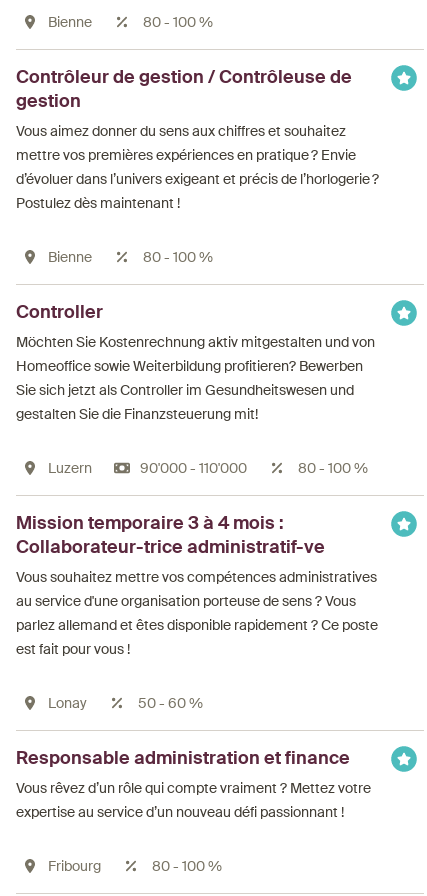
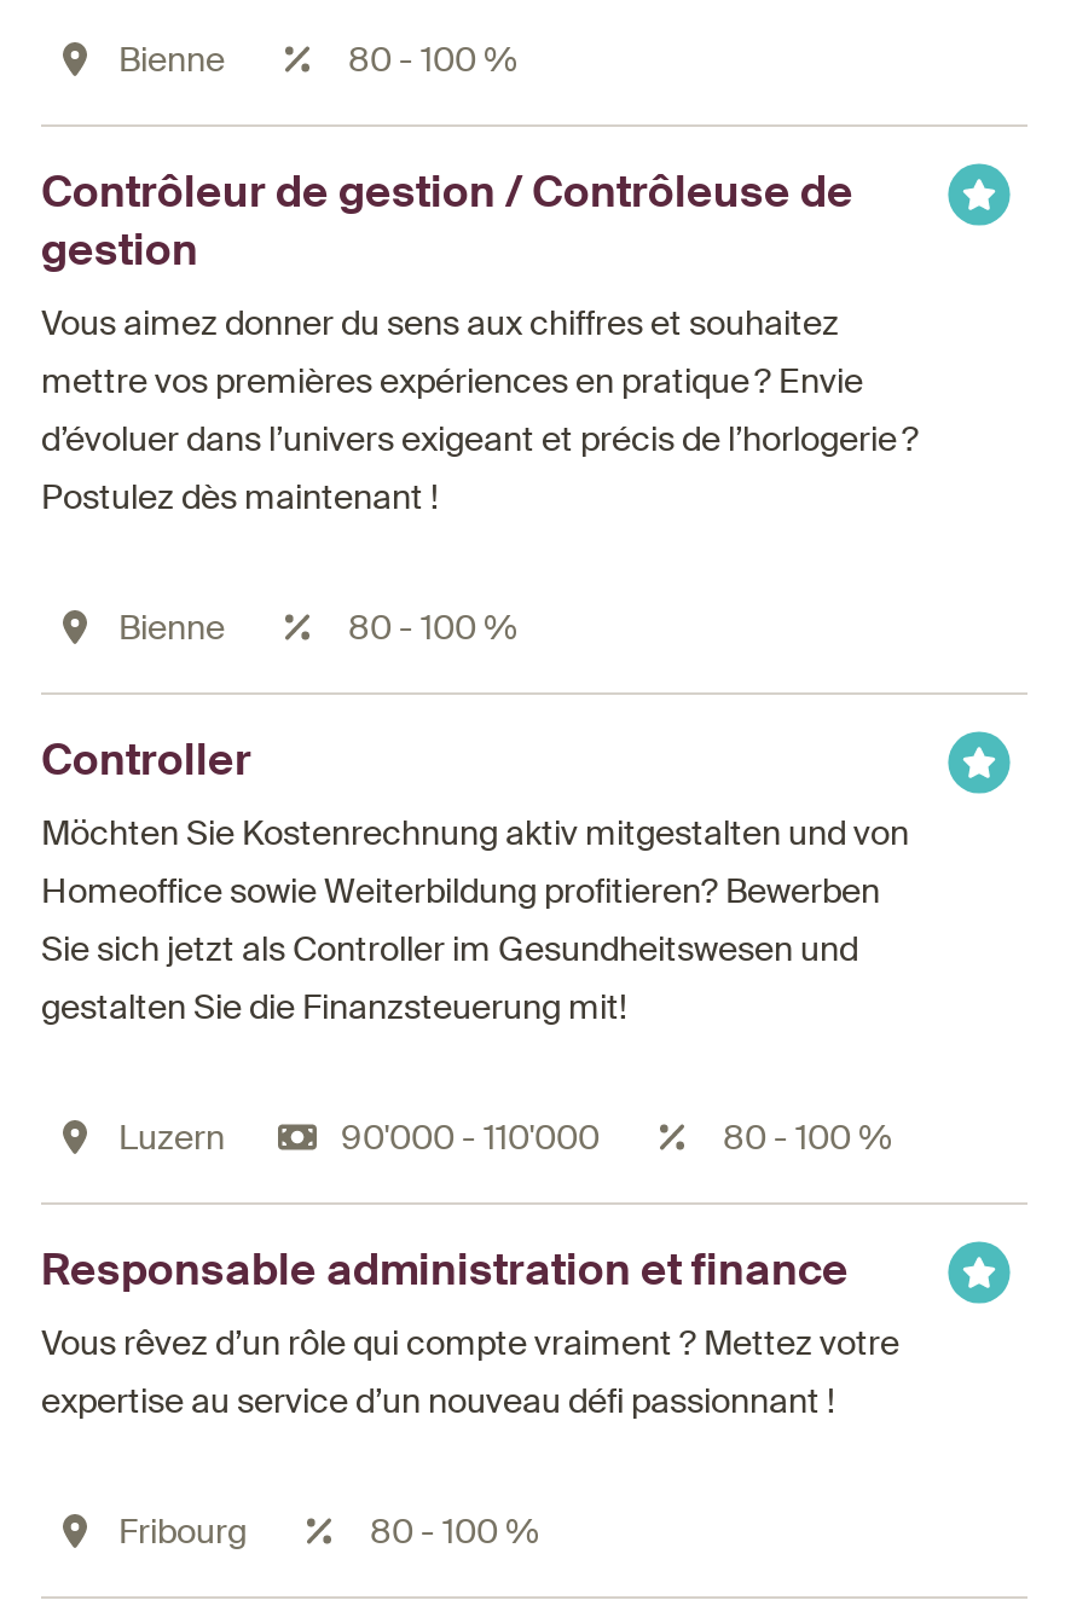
- Mission temporaire 3 à 4 mois :
- Collaborateur-trice administratif-ve
- Vous souhaitez mettre vos compétences administratives
- au service d'une organisation porteuse de sens ? Vous
- parlez allemand et êtes disponible rapidement ? Ce poste
- est fait pour vous !
- Lonay
- 50 - 60 %
